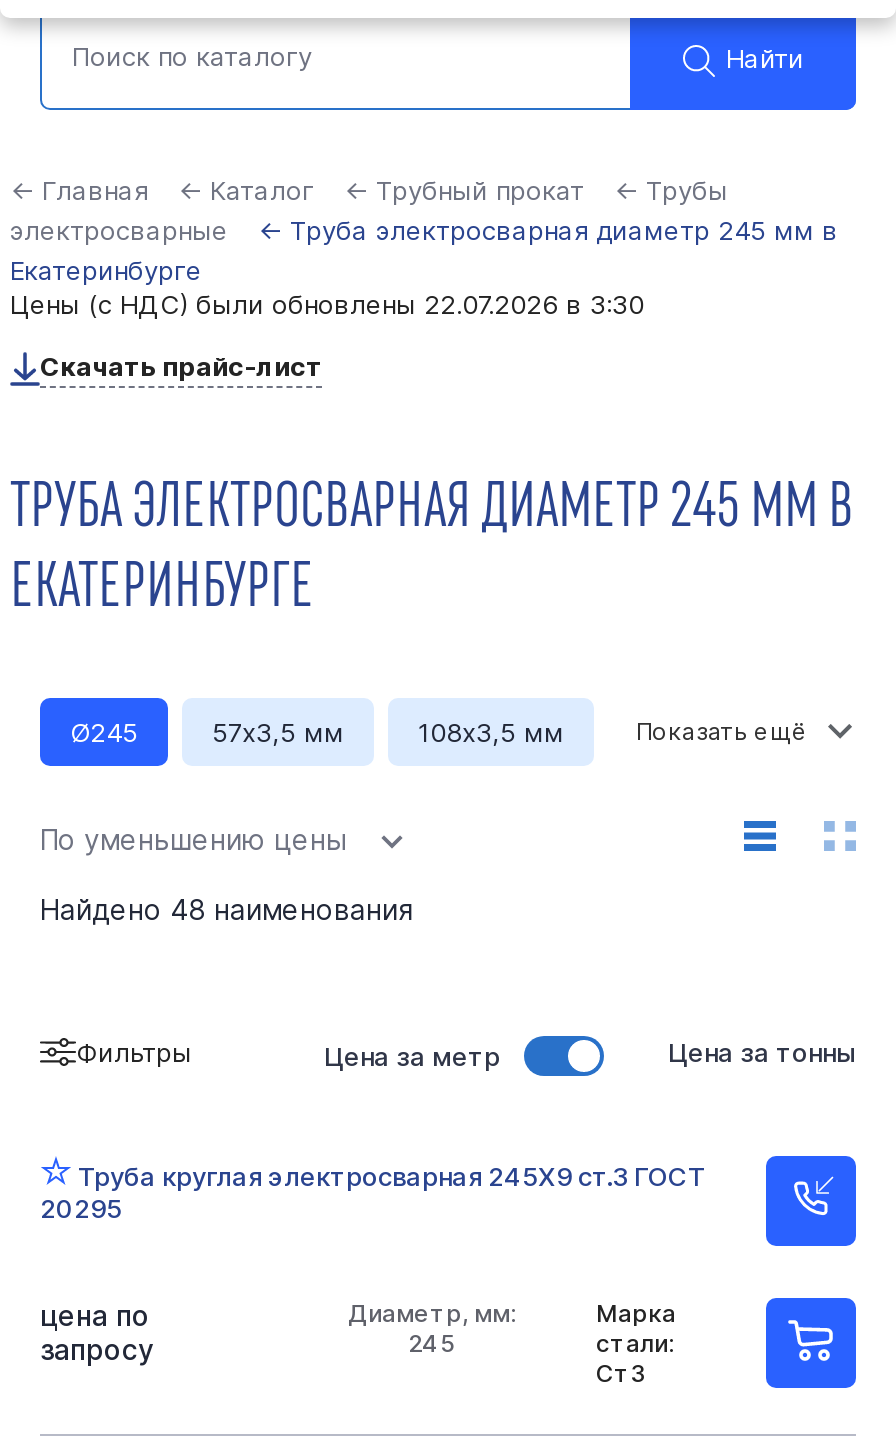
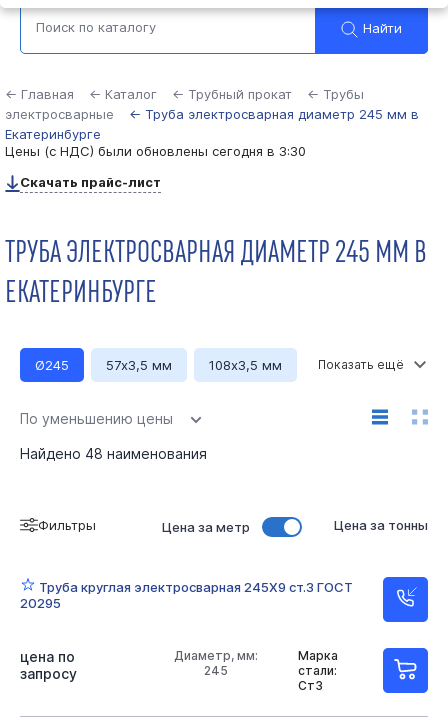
- Цены (с НДС) были обновлены 22.07.2026 в 3:30
+ Цены (с НДС) были обновлены сегодня в 3:30
